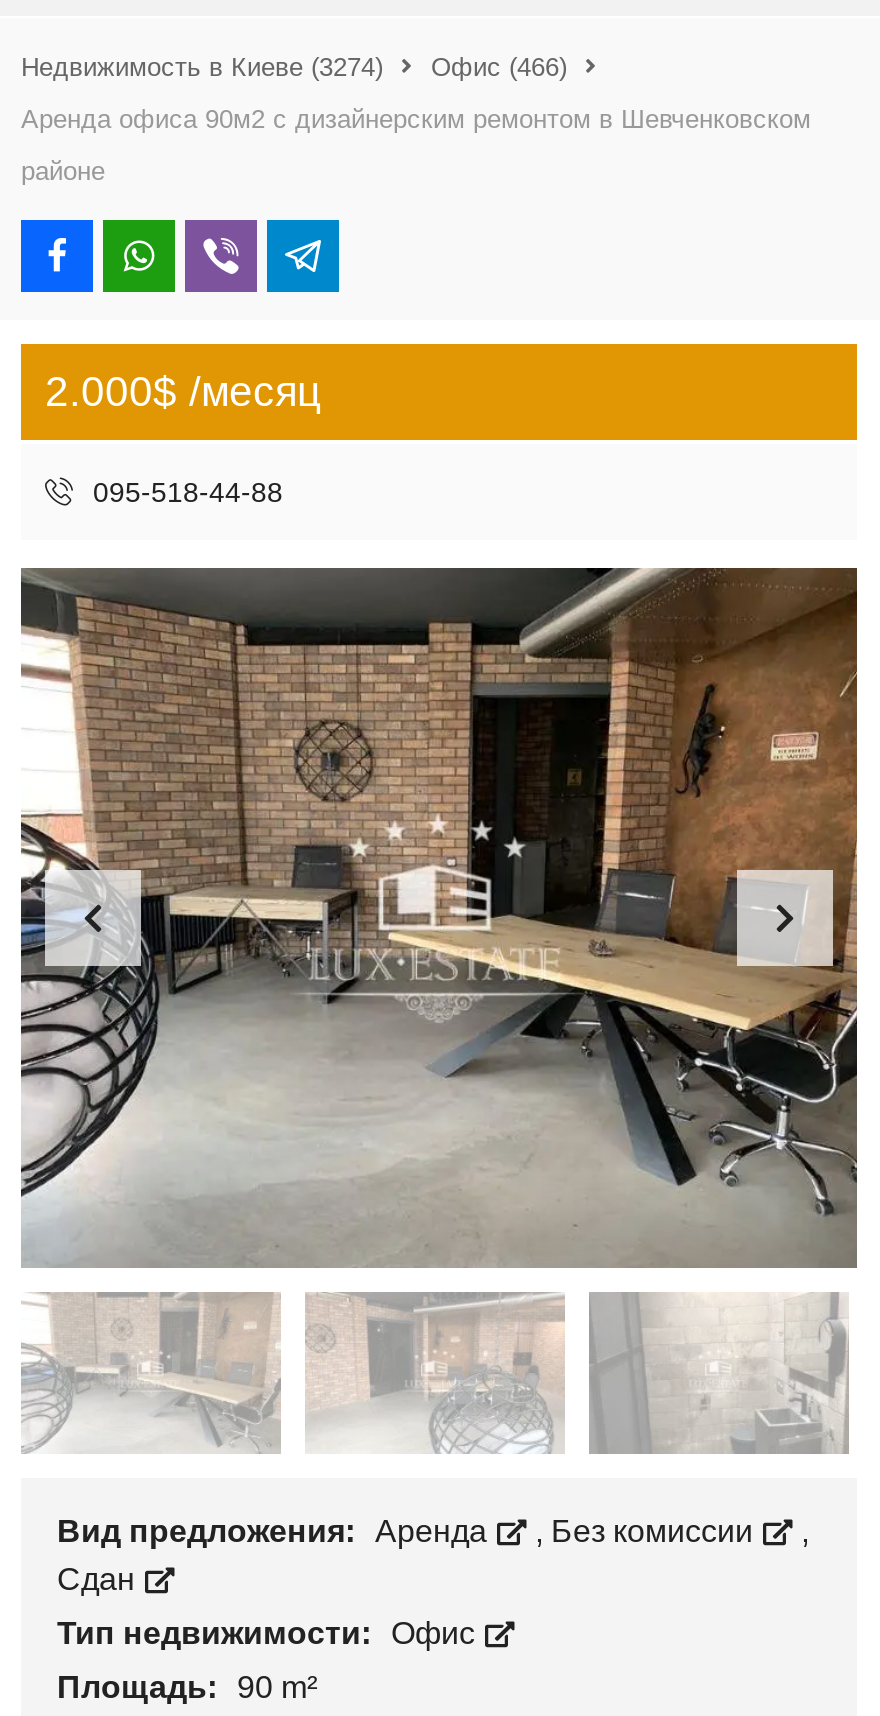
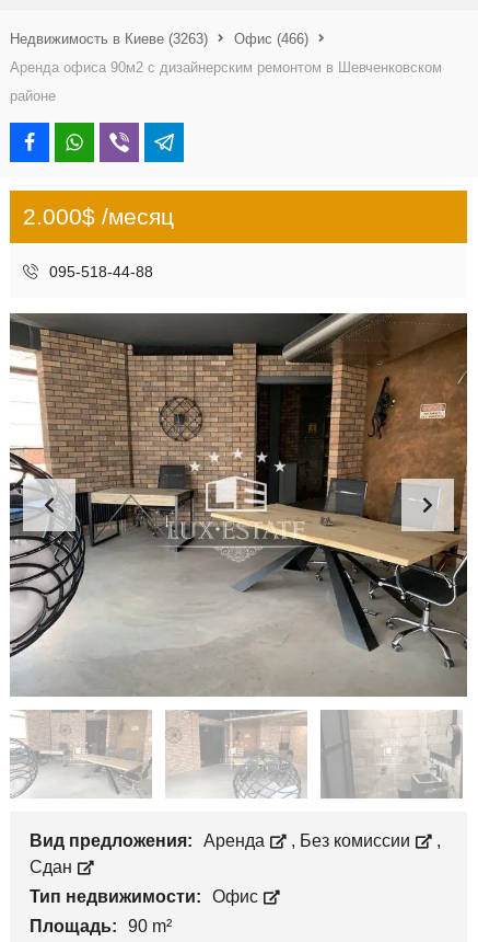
- Недвижимость в Киеве (3274)
+ Недвижимость в Киеве (3263)
